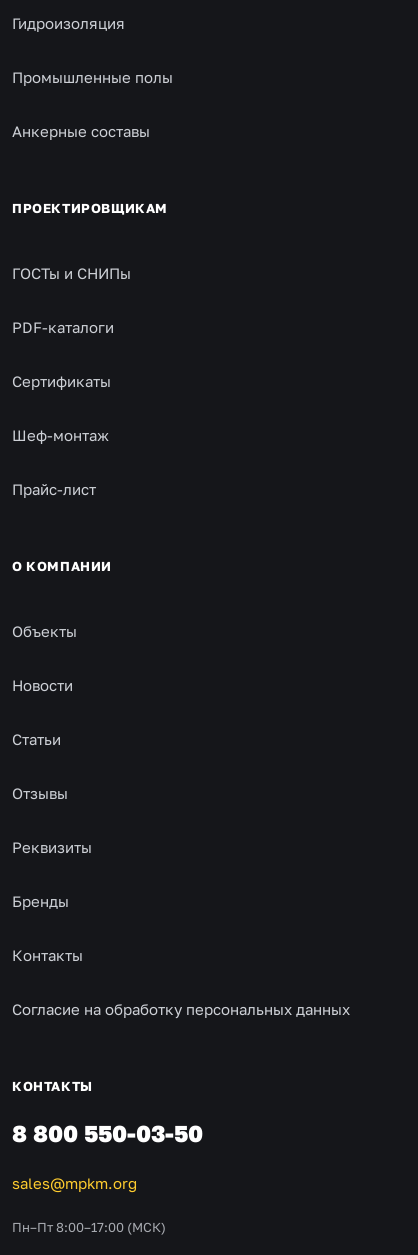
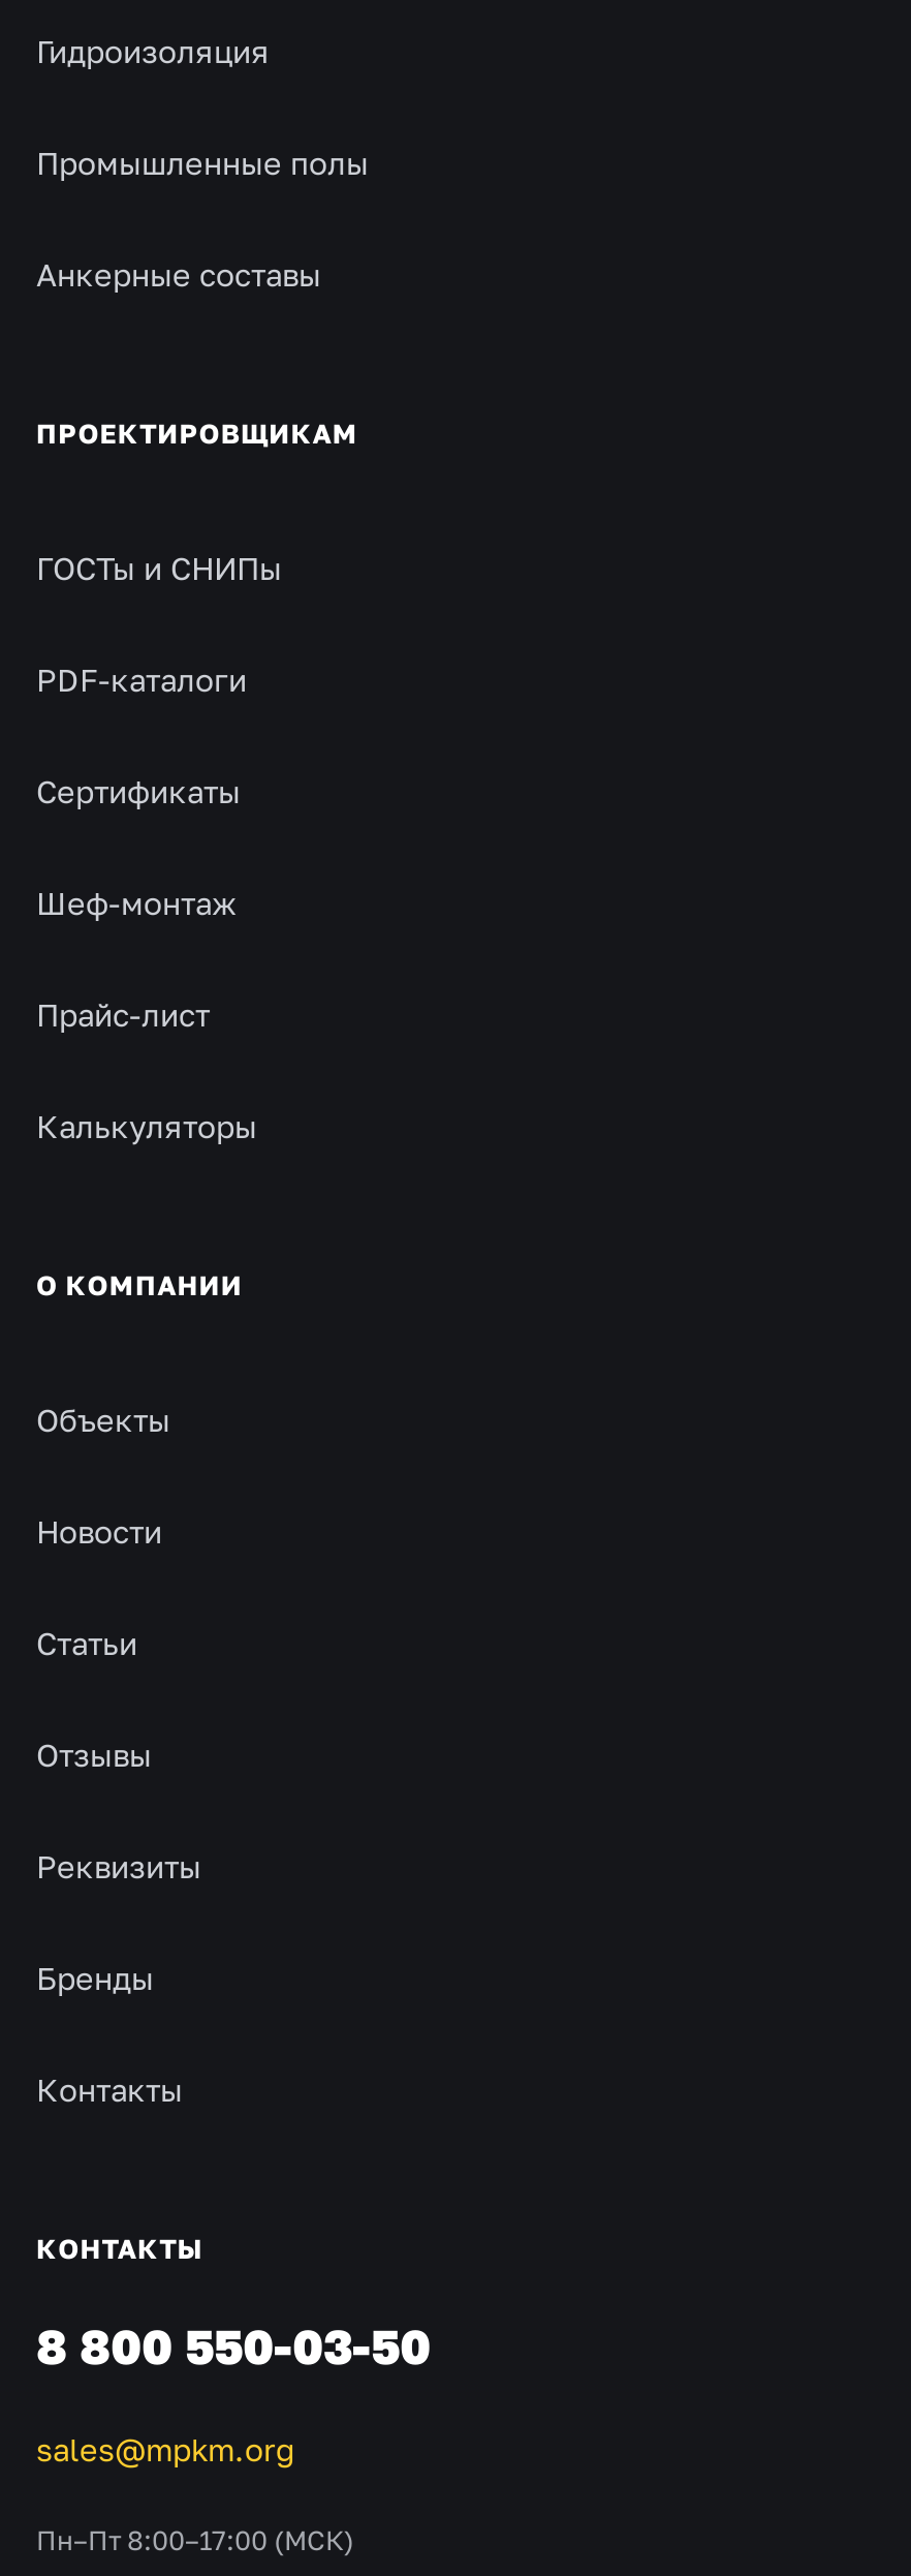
+ Калькуляторы

moved down: О КОМПАНИИ | Объекты | Новости | Статьи | Отзывы | Реквизиты | Бренды | Контакты

- Согласие на обработку персональных данных
